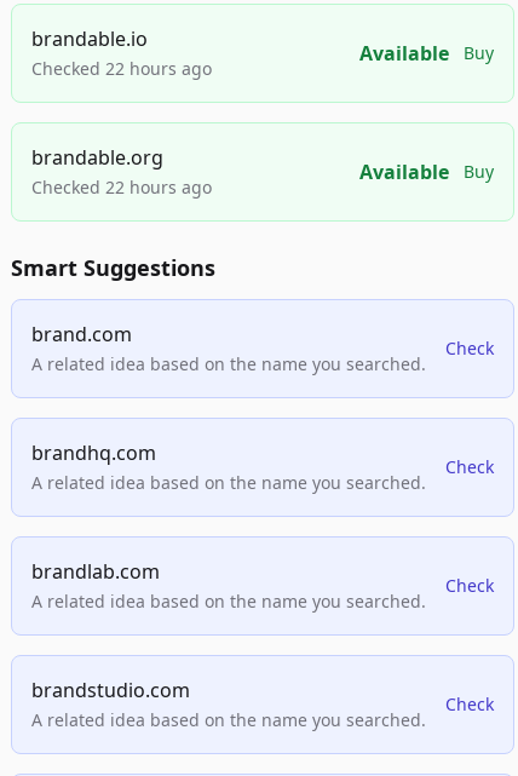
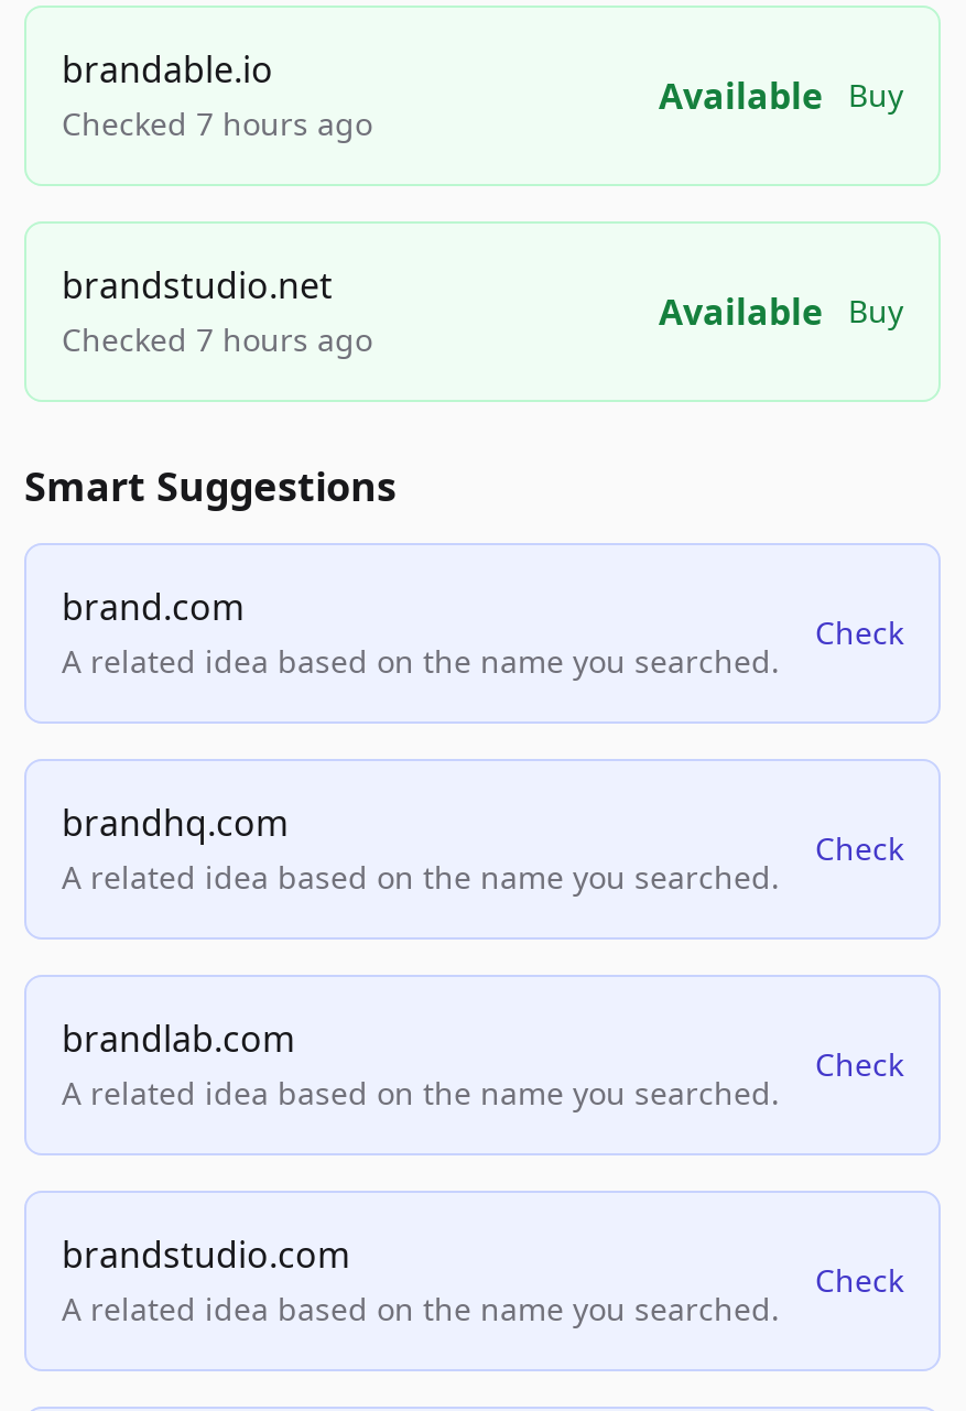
- Checked 22 hours ago
+ Checked 7 hours ago

- brandable.org
- Checked 22 hours ago
+ brandstudio.net
+ Checked 7 hours ago
